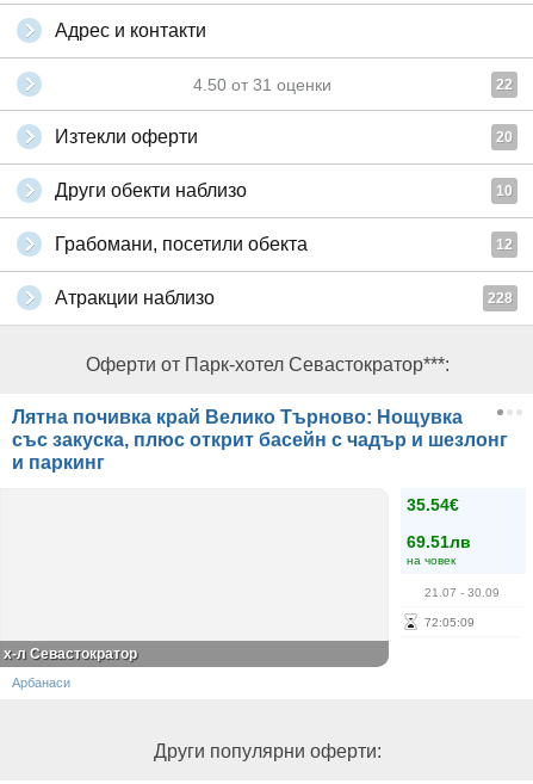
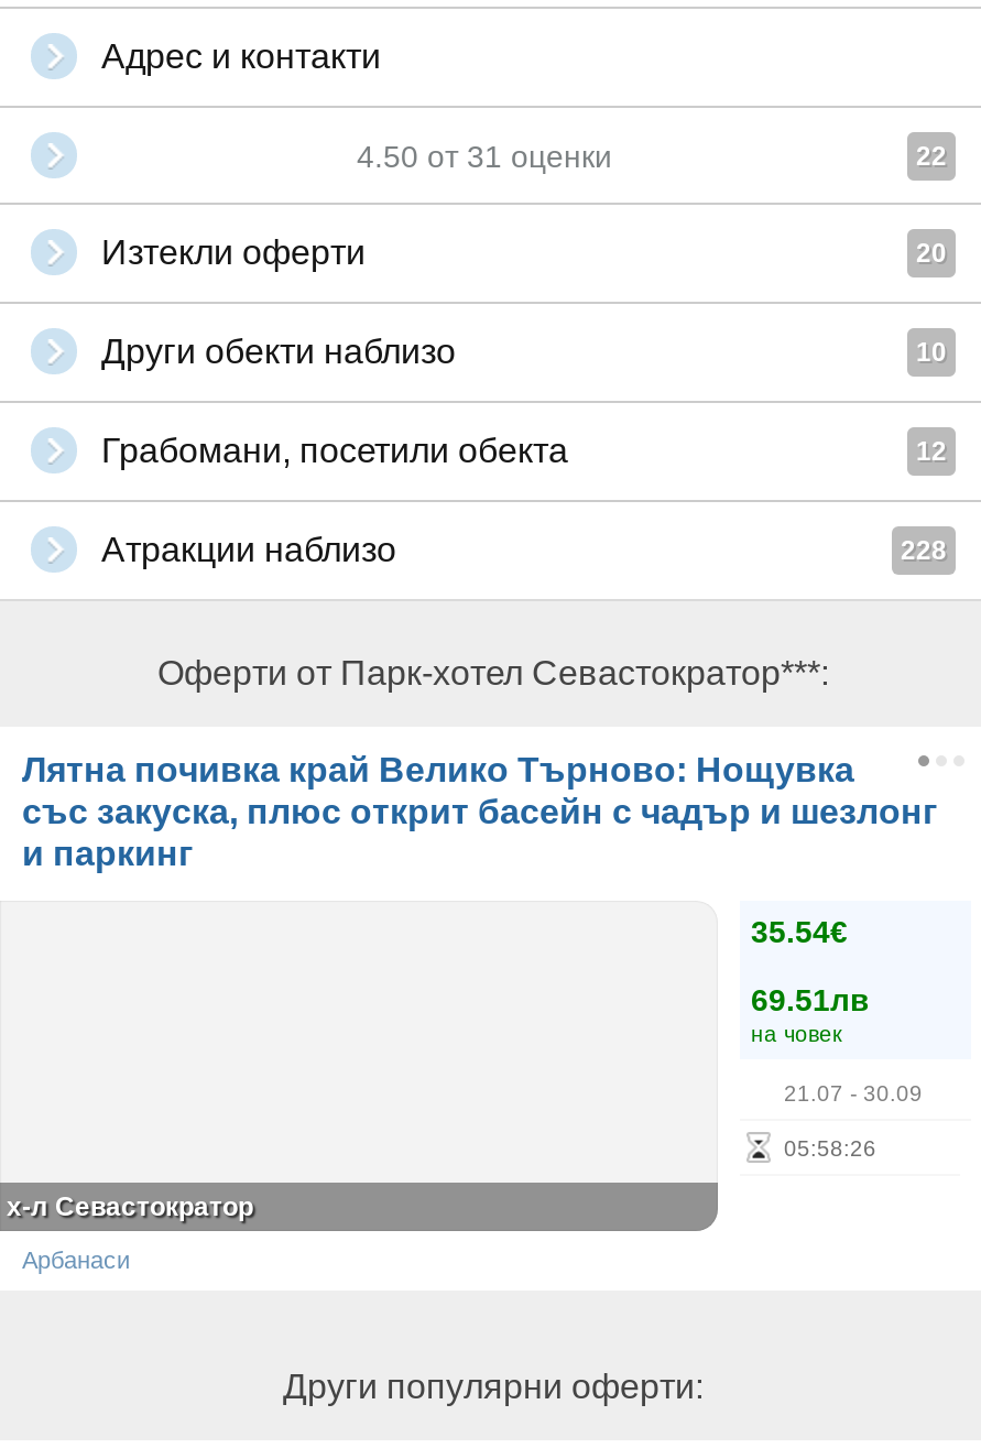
- 72: 05: 09
+ 05: 58: 26
